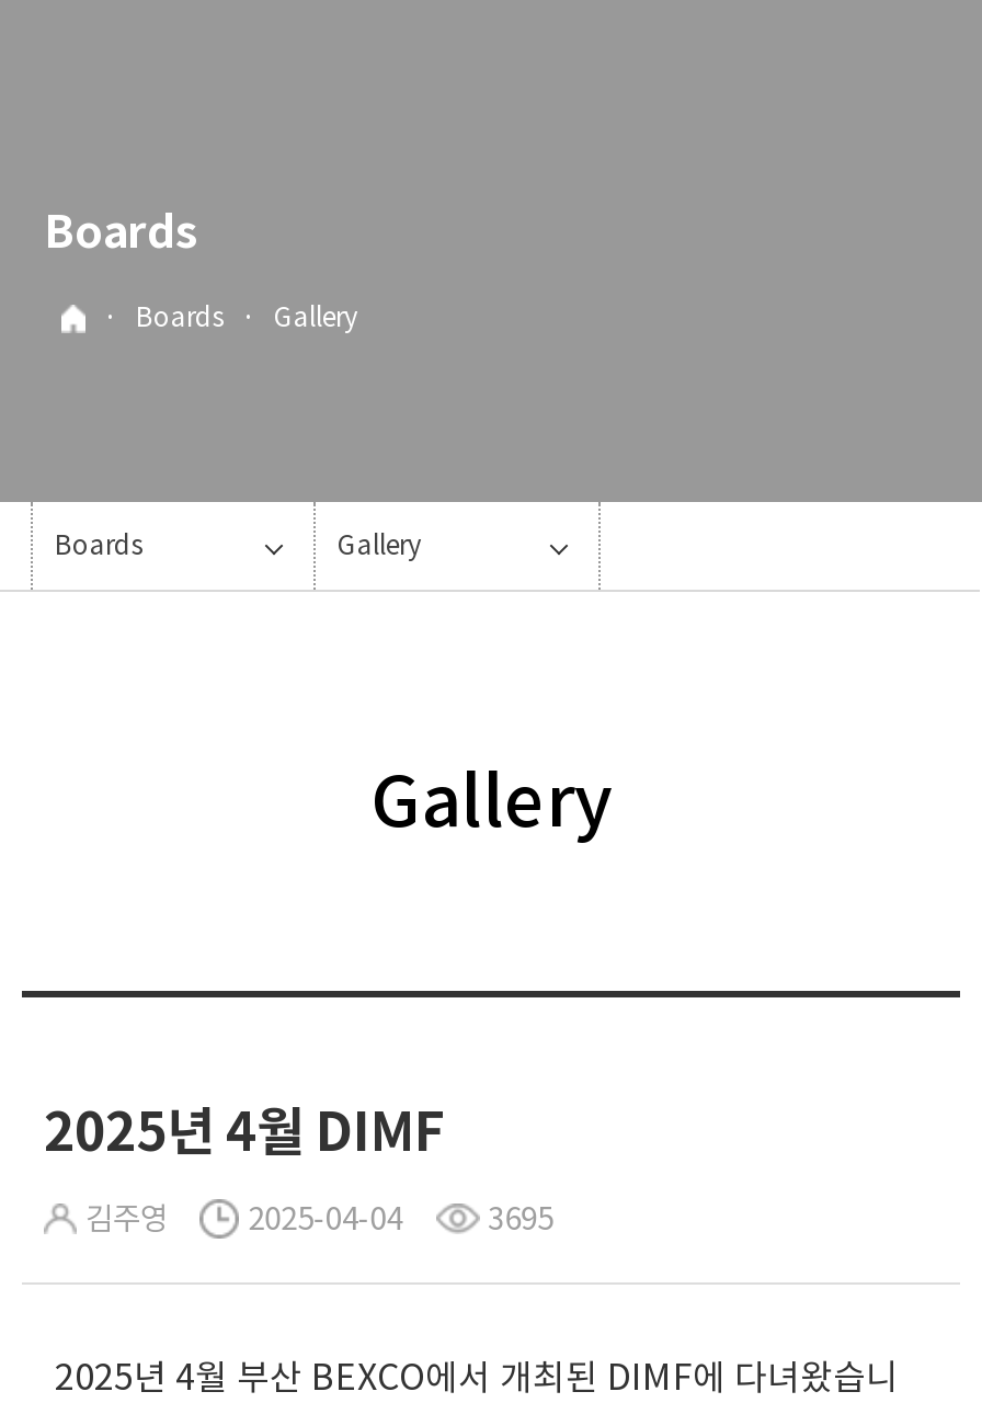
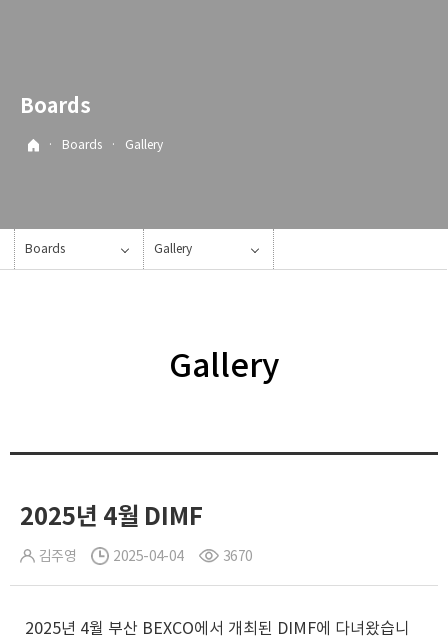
- 3695
+ 3670
